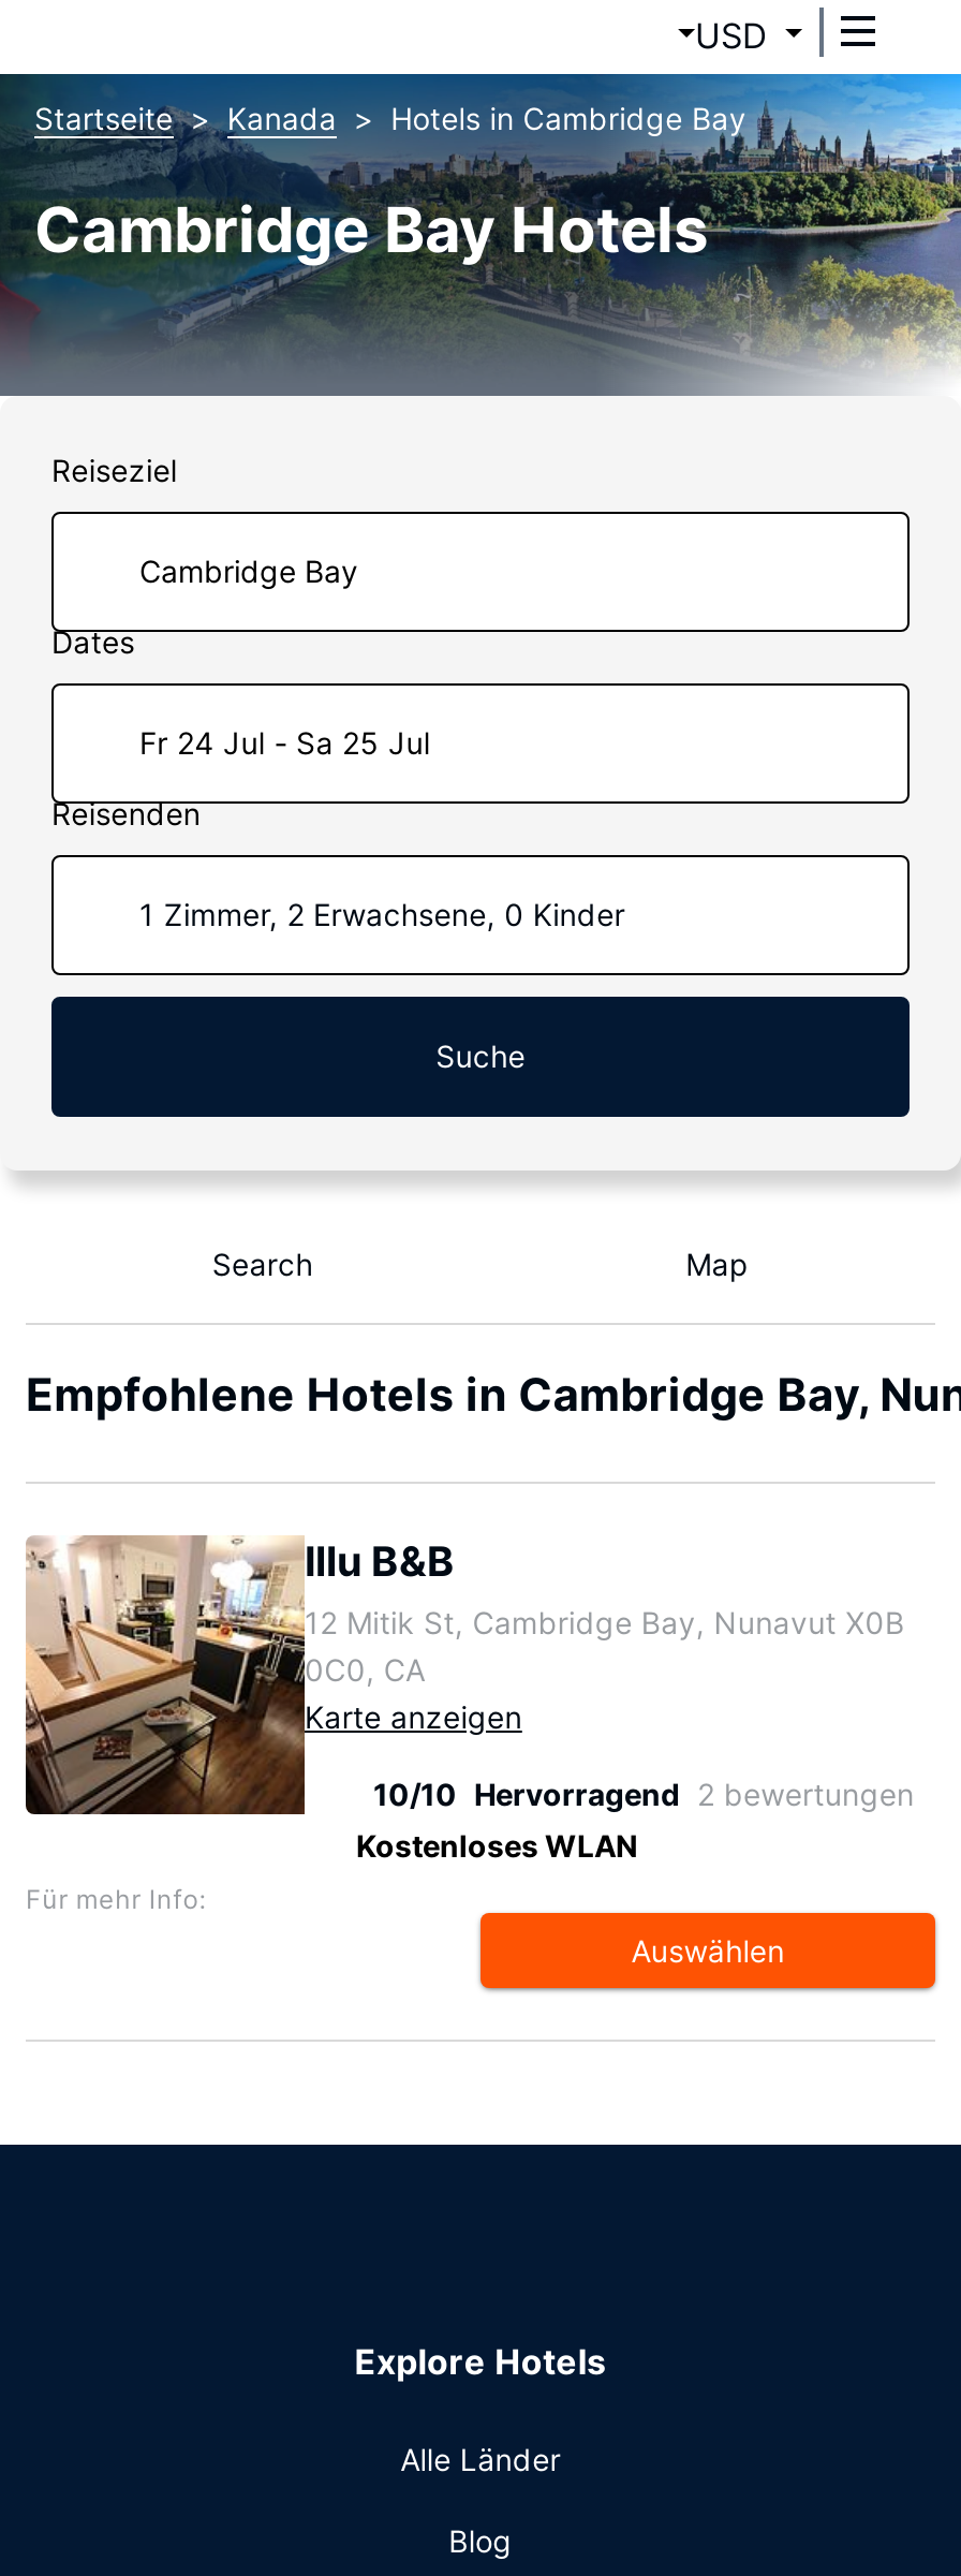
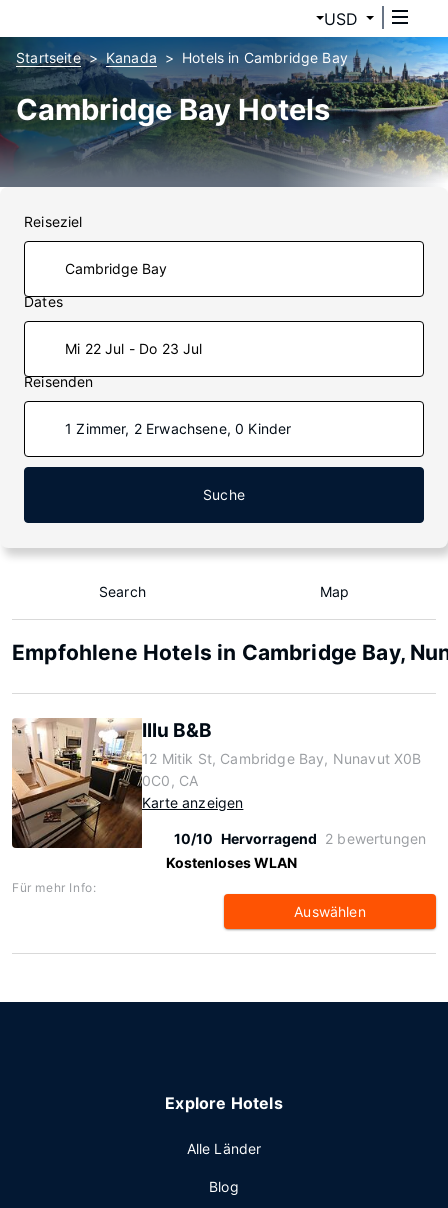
- Fr 24 Jul - Sa 25 Jul
+ Mi 22 Jul - Do 23 Jul
